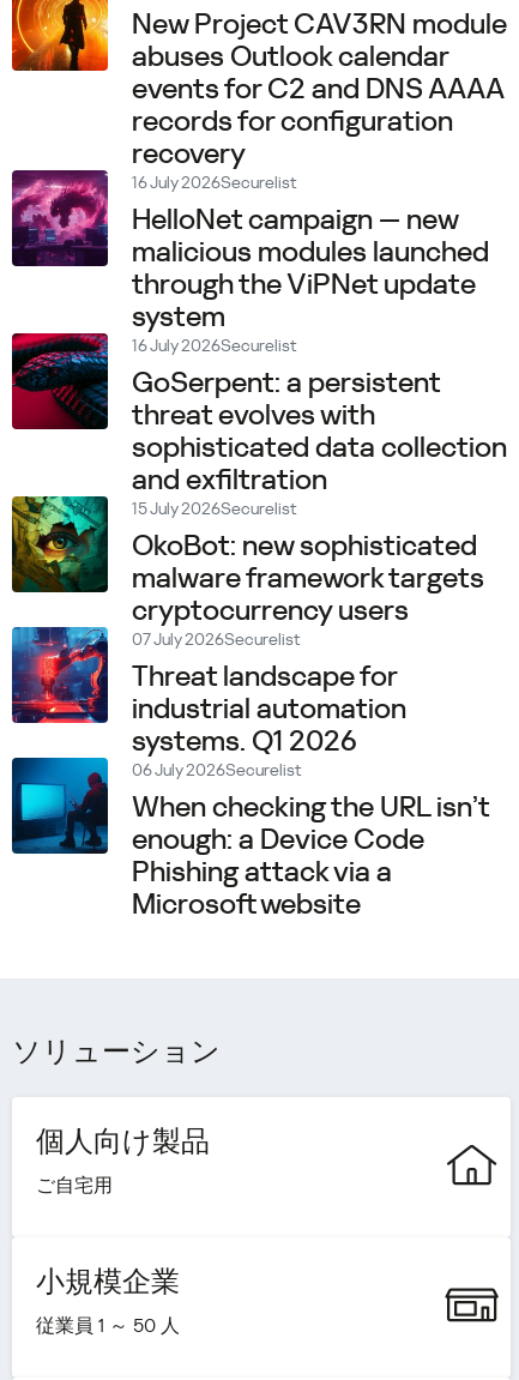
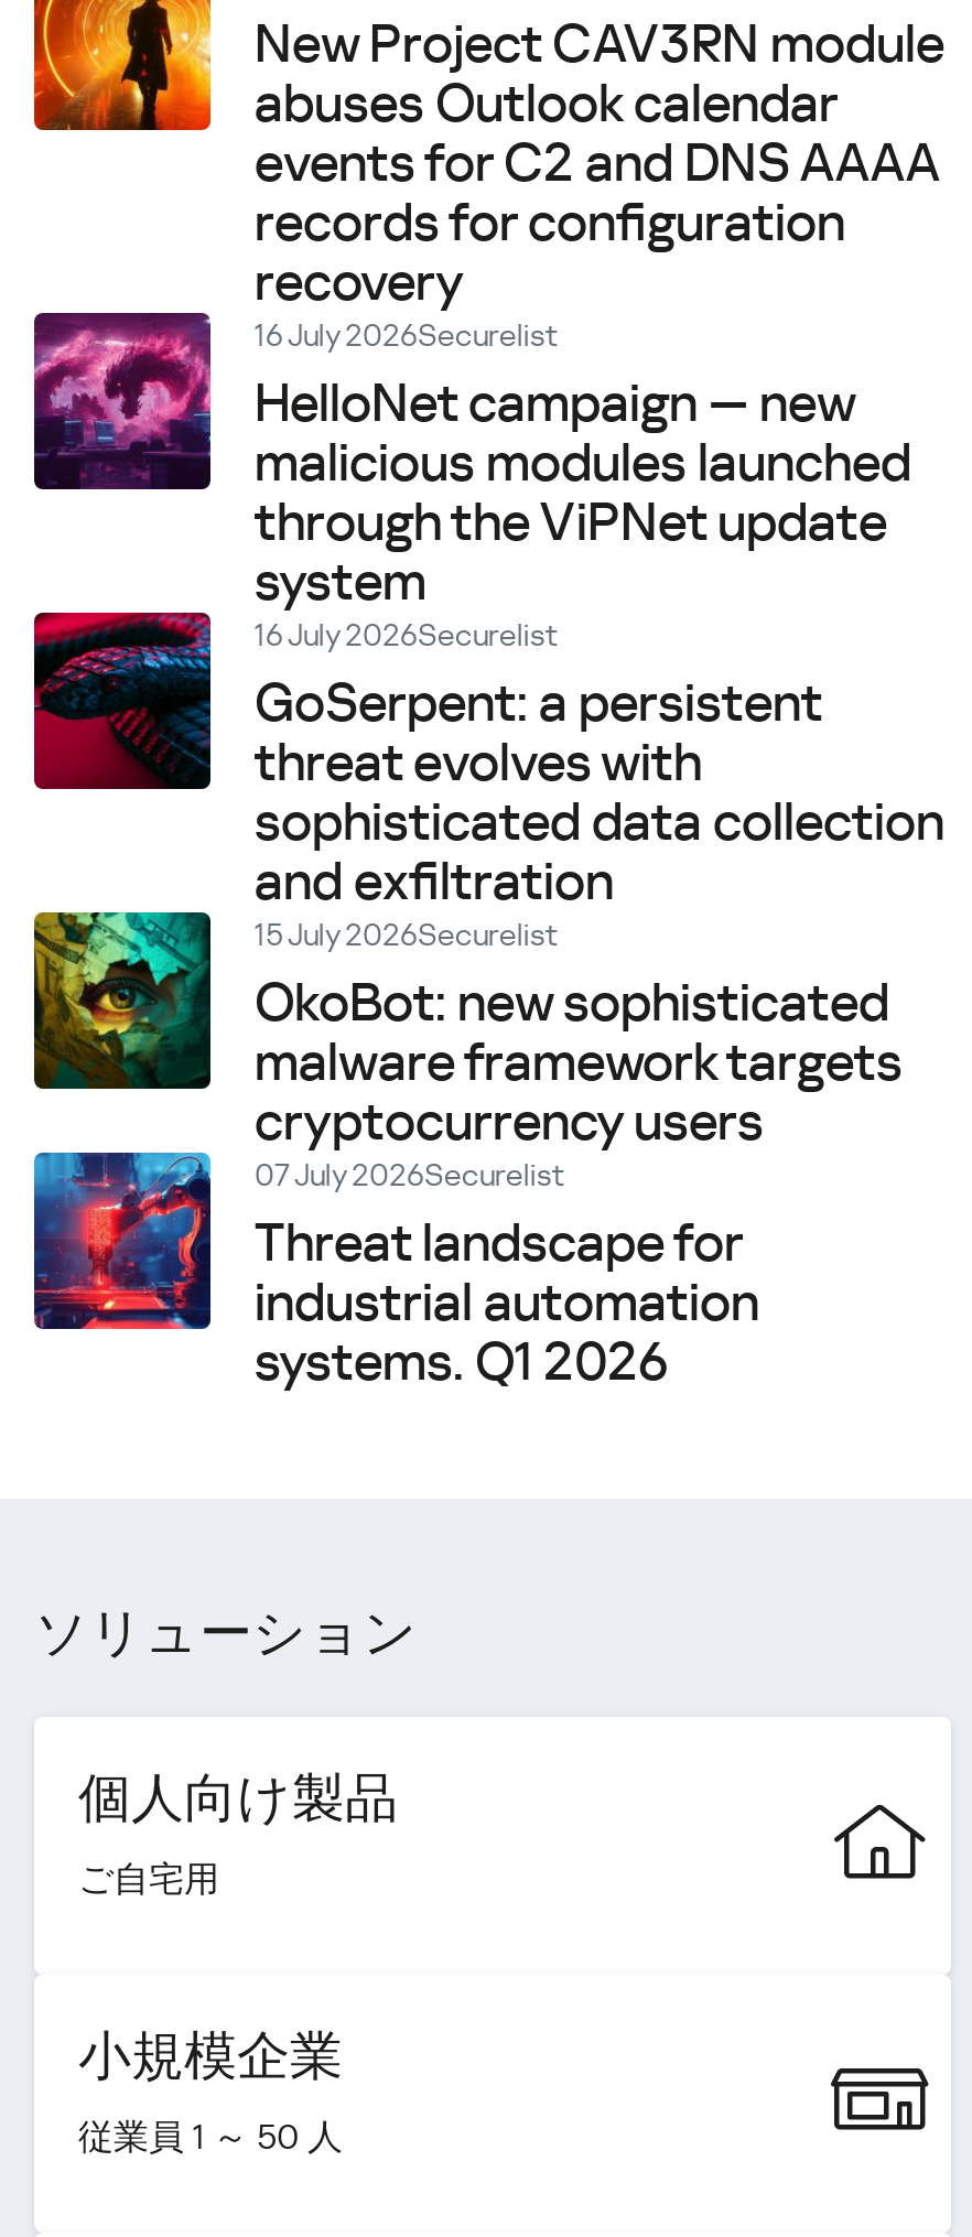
- [image]
- 06 July 2026Securelist
- When checking the URL isn’t
- enough: a Device Code
- Phishing attack via a
- Microsoft website
